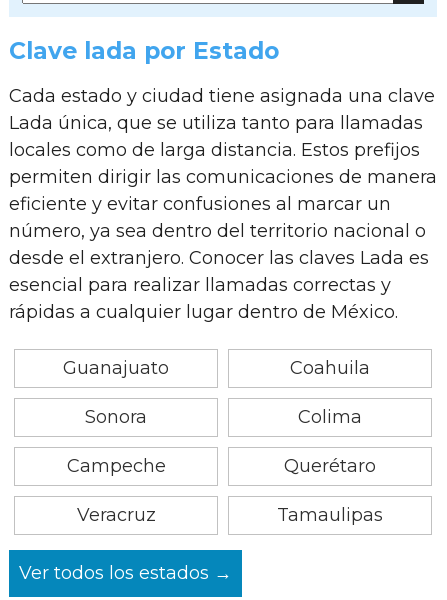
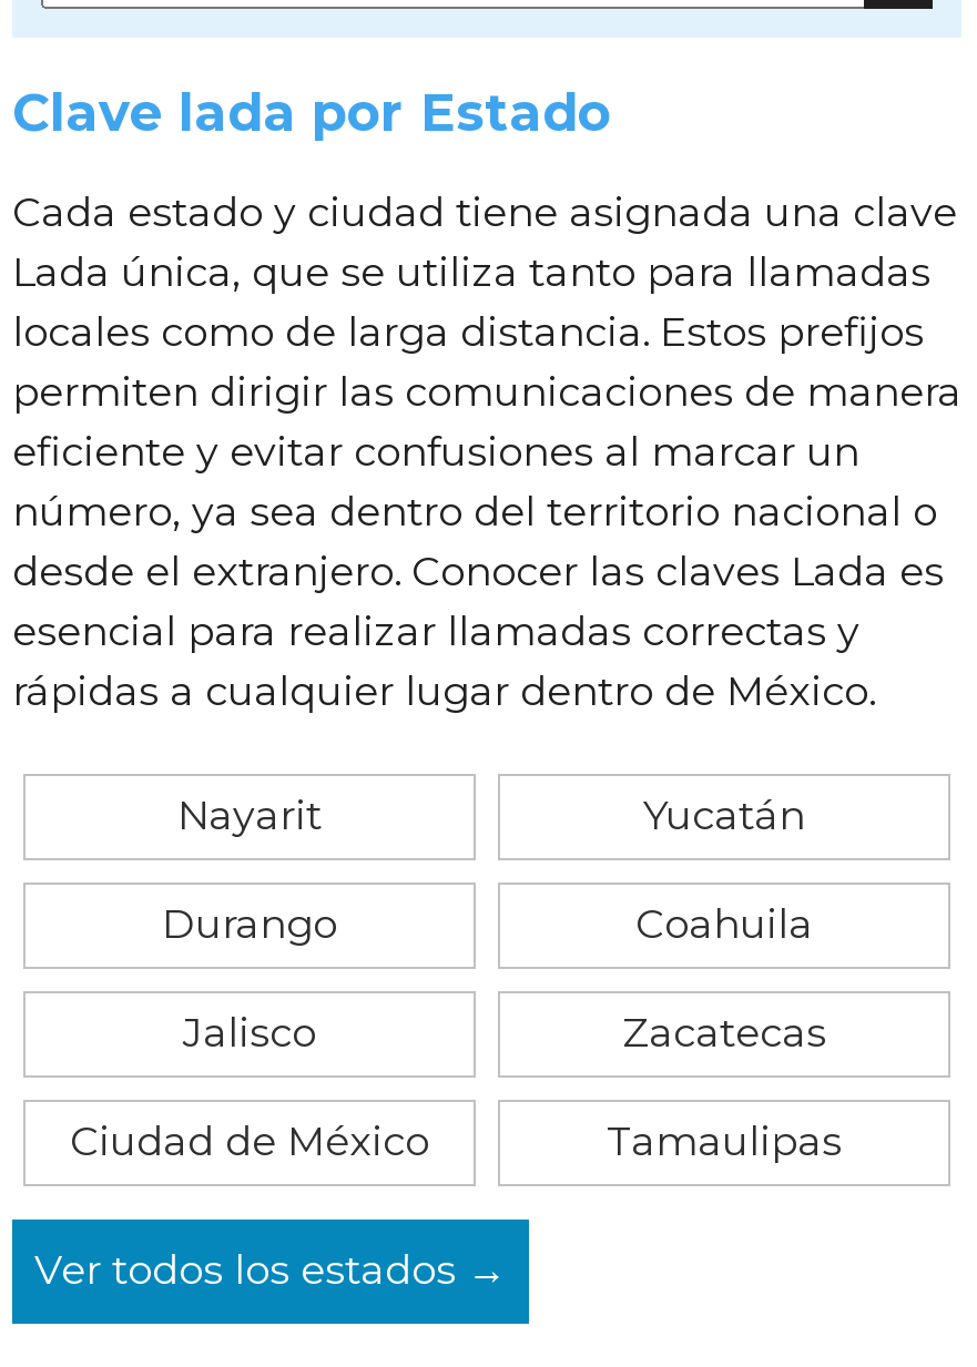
- Guanajuato
+ Nayarit
+ Yucatán
+ Durango

moved down: Coahuila

- Sonora
- Colima
- Campeche
- Querétaro
- Veracruz
+ Jalisco
+ Zacatecas
+ Ciudad de México
